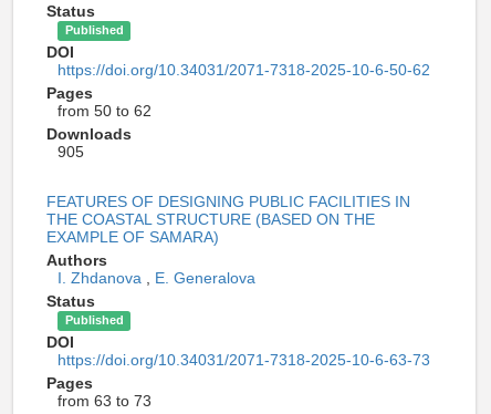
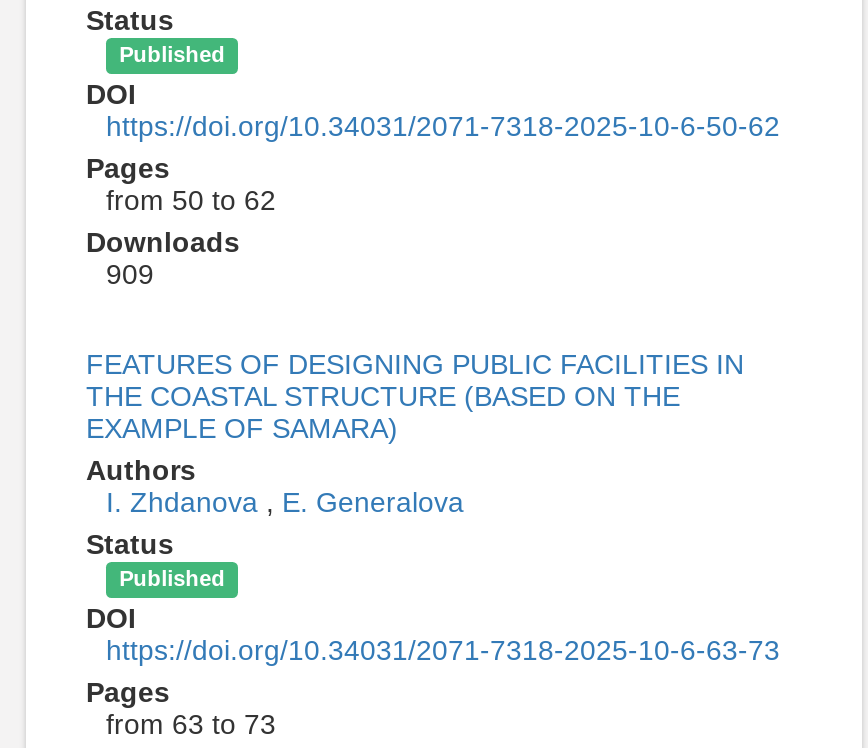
- 905
+ 909
